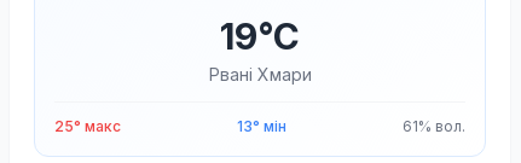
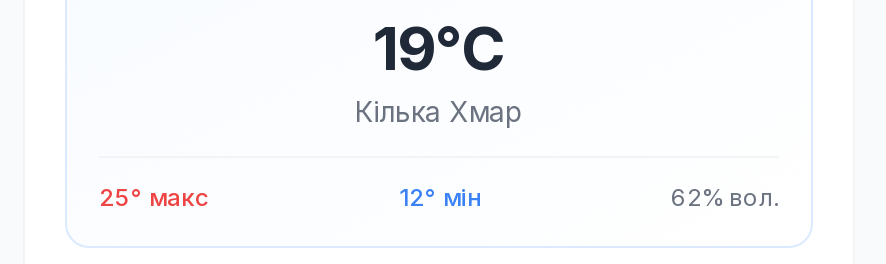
- Рвані Хмари
+ Кілька Хмар

- 13° мін
+ 12° мін

- 61% вол.
+ 62% вол.
